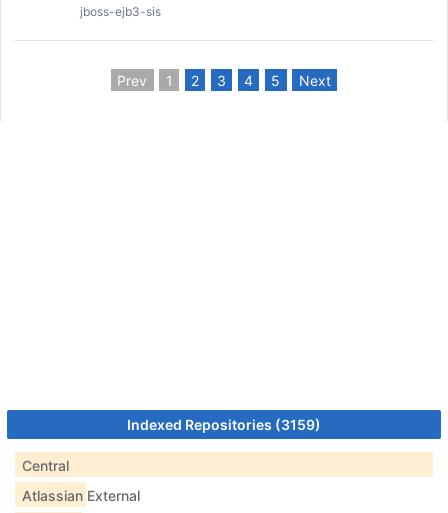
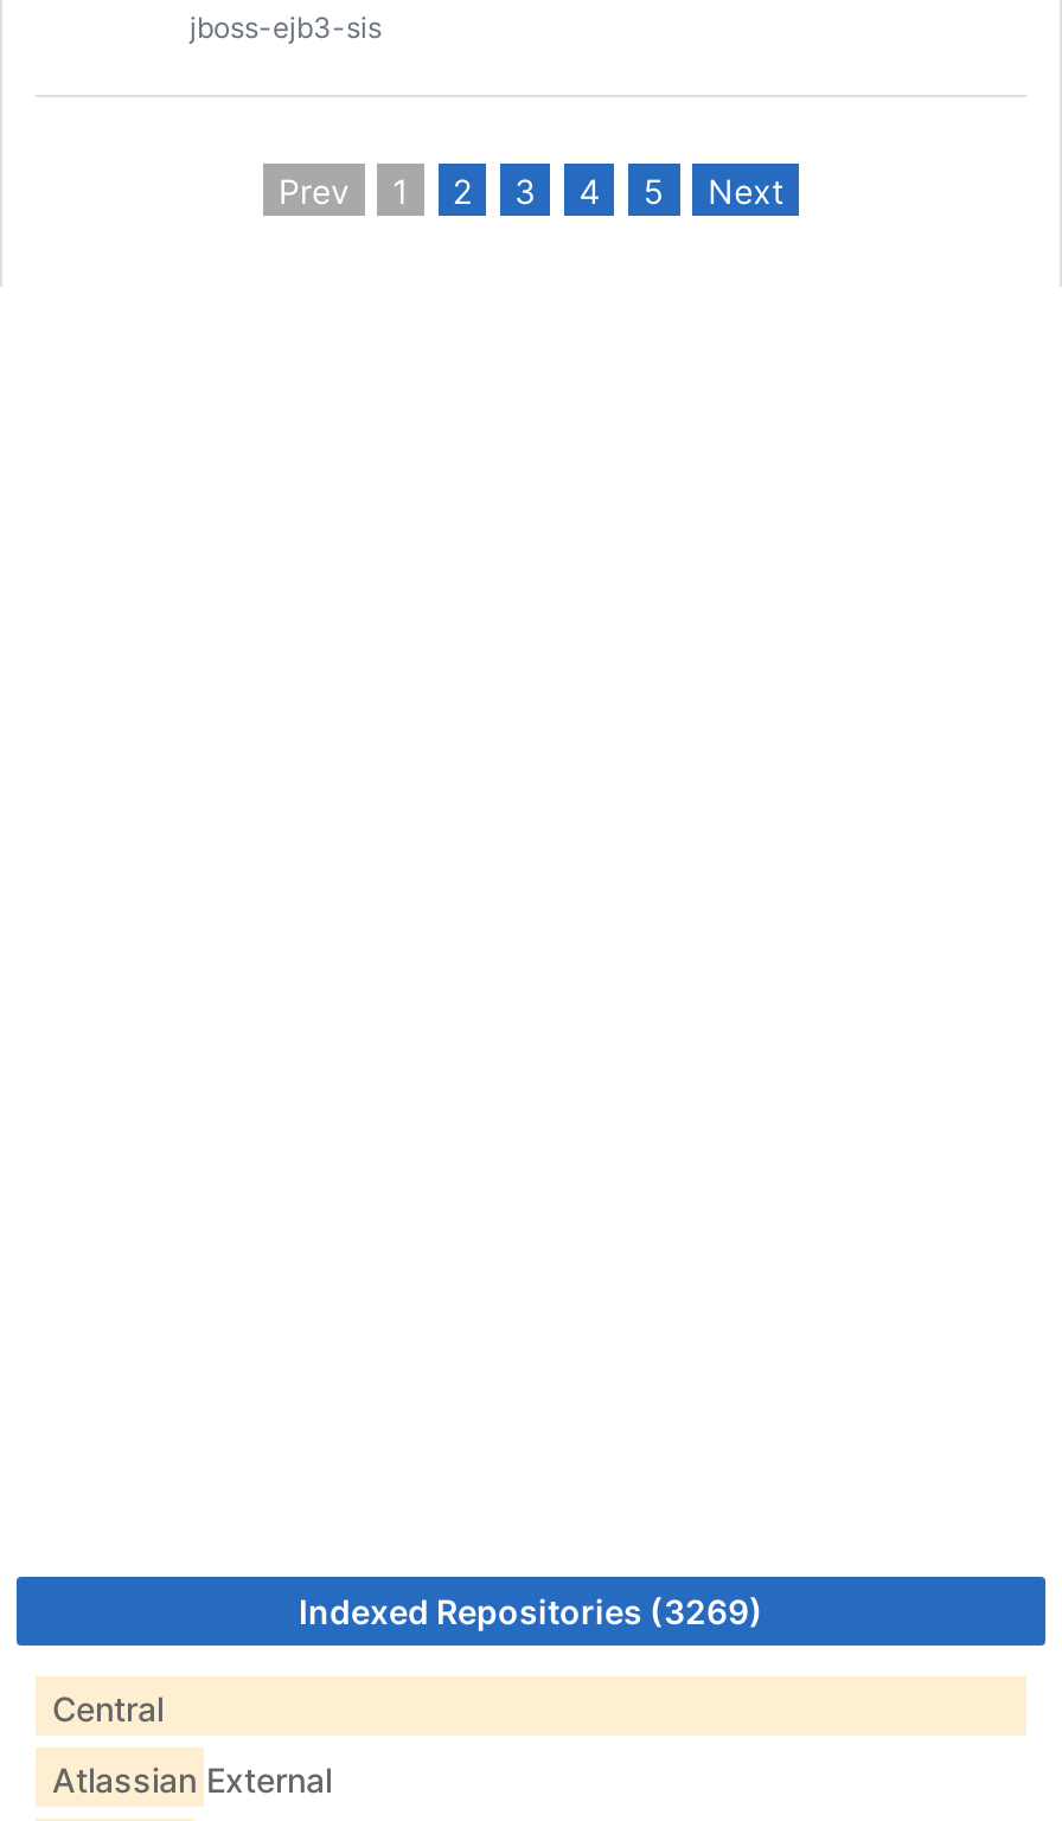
- Indexed Repositories (3159)
+ Indexed Repositories (3269)
